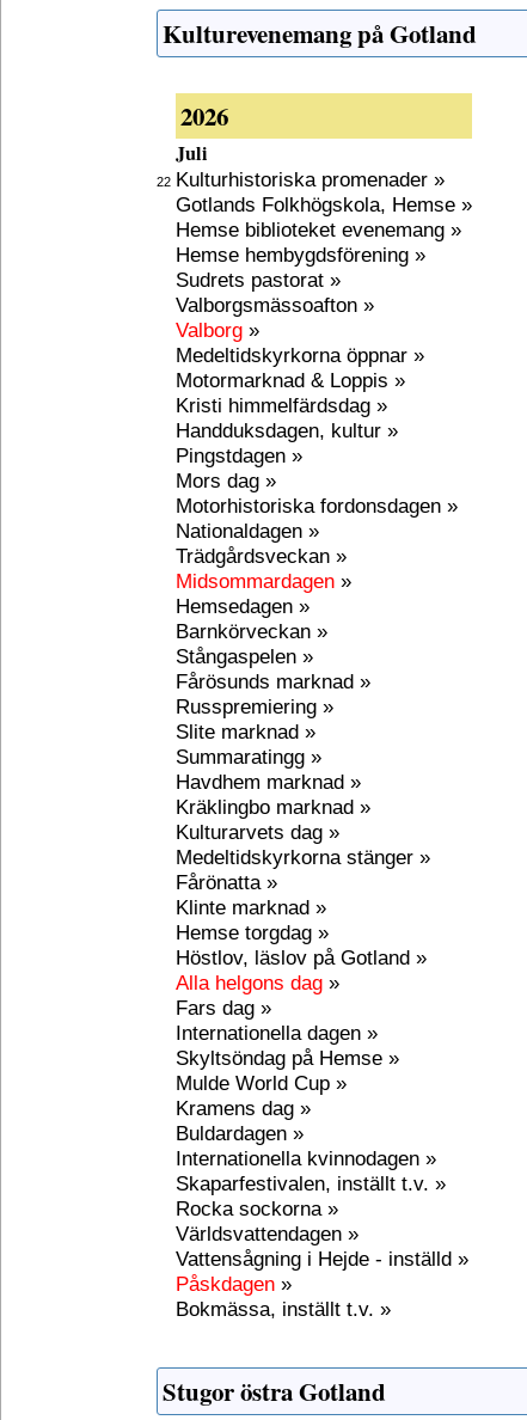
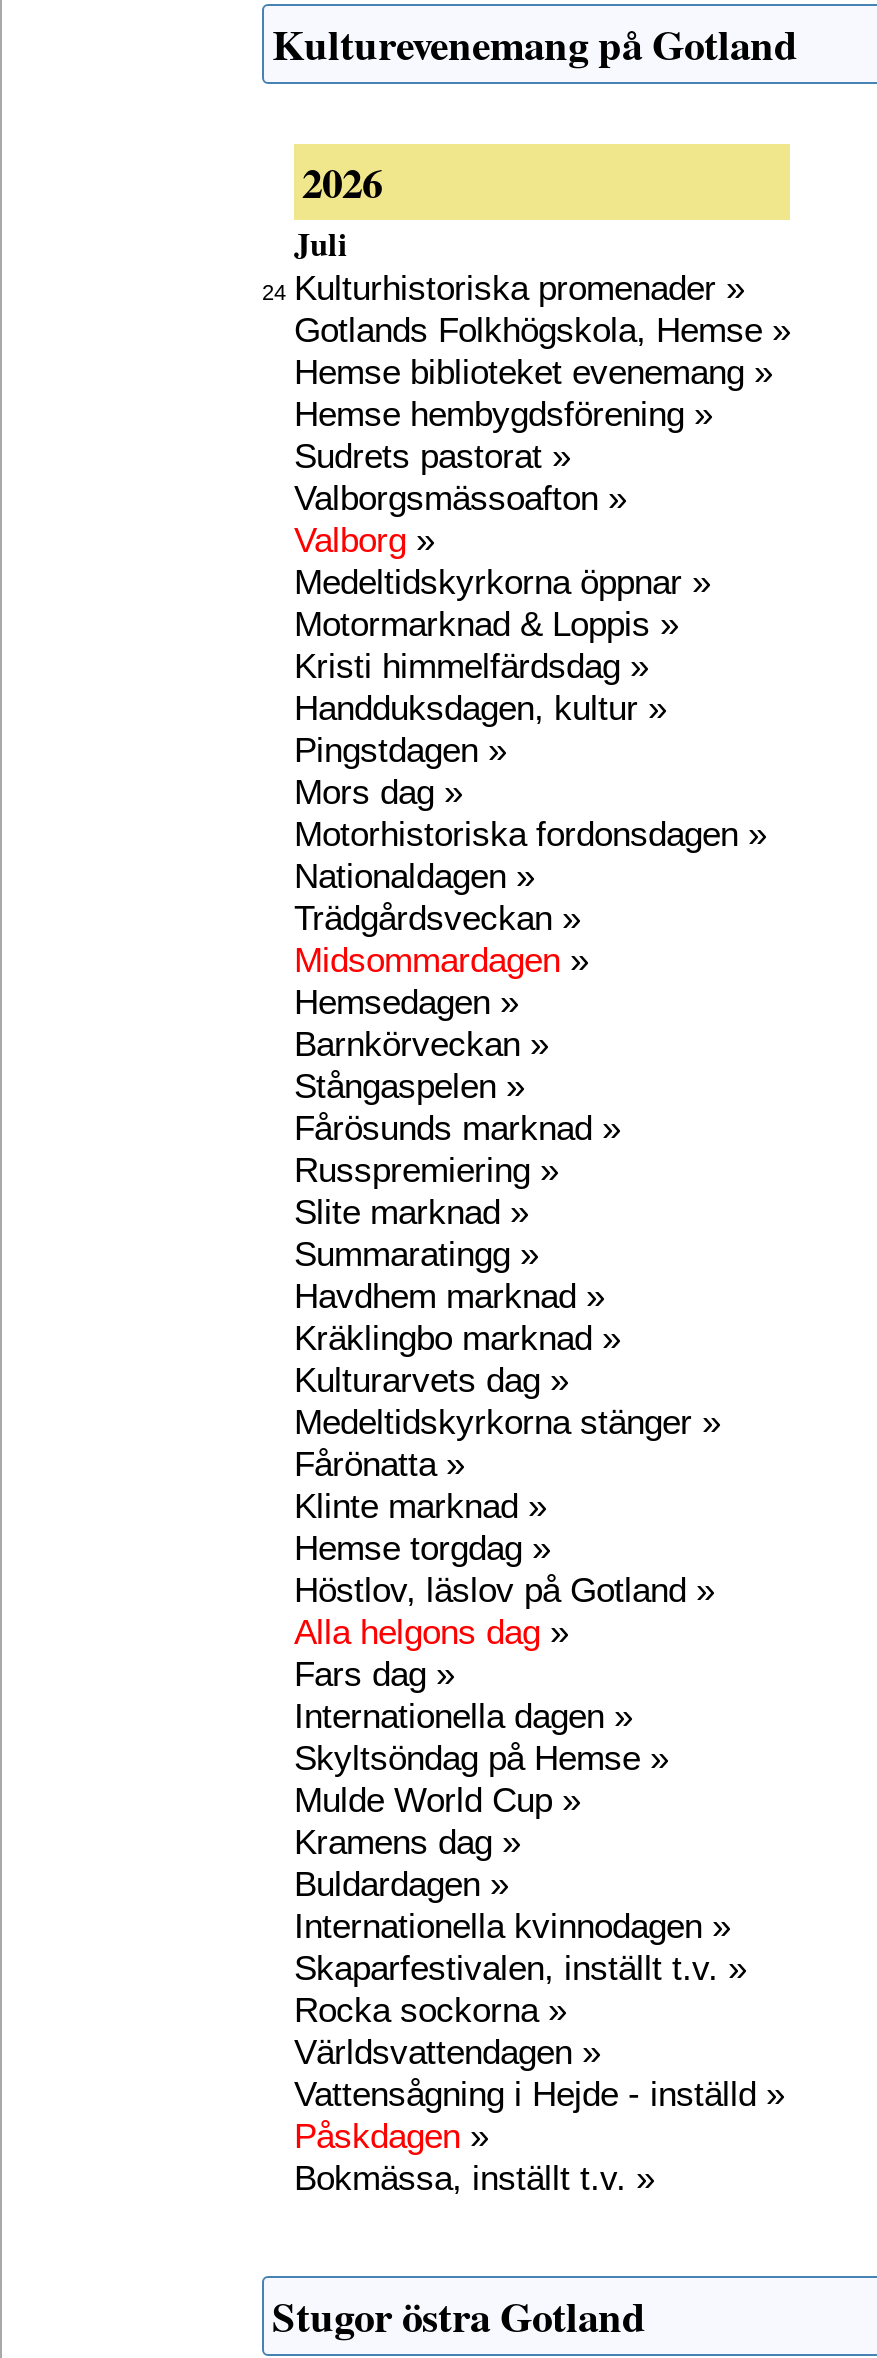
- 22 Kulturhistoriska promenader »
+ 24 Kulturhistoriska promenader »
